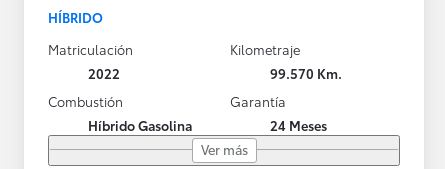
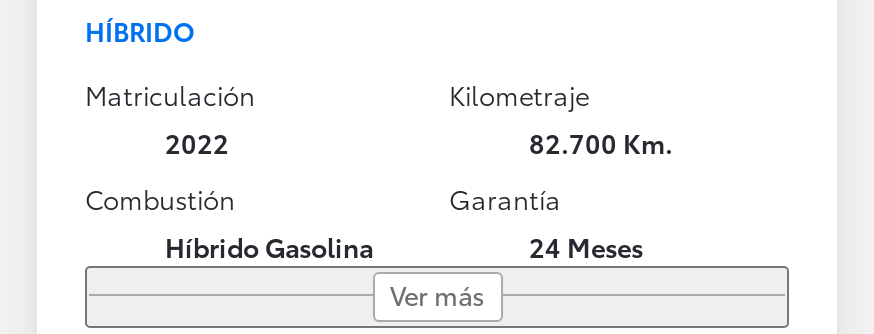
- 99.570 Km.
+ 82.700 Km.
